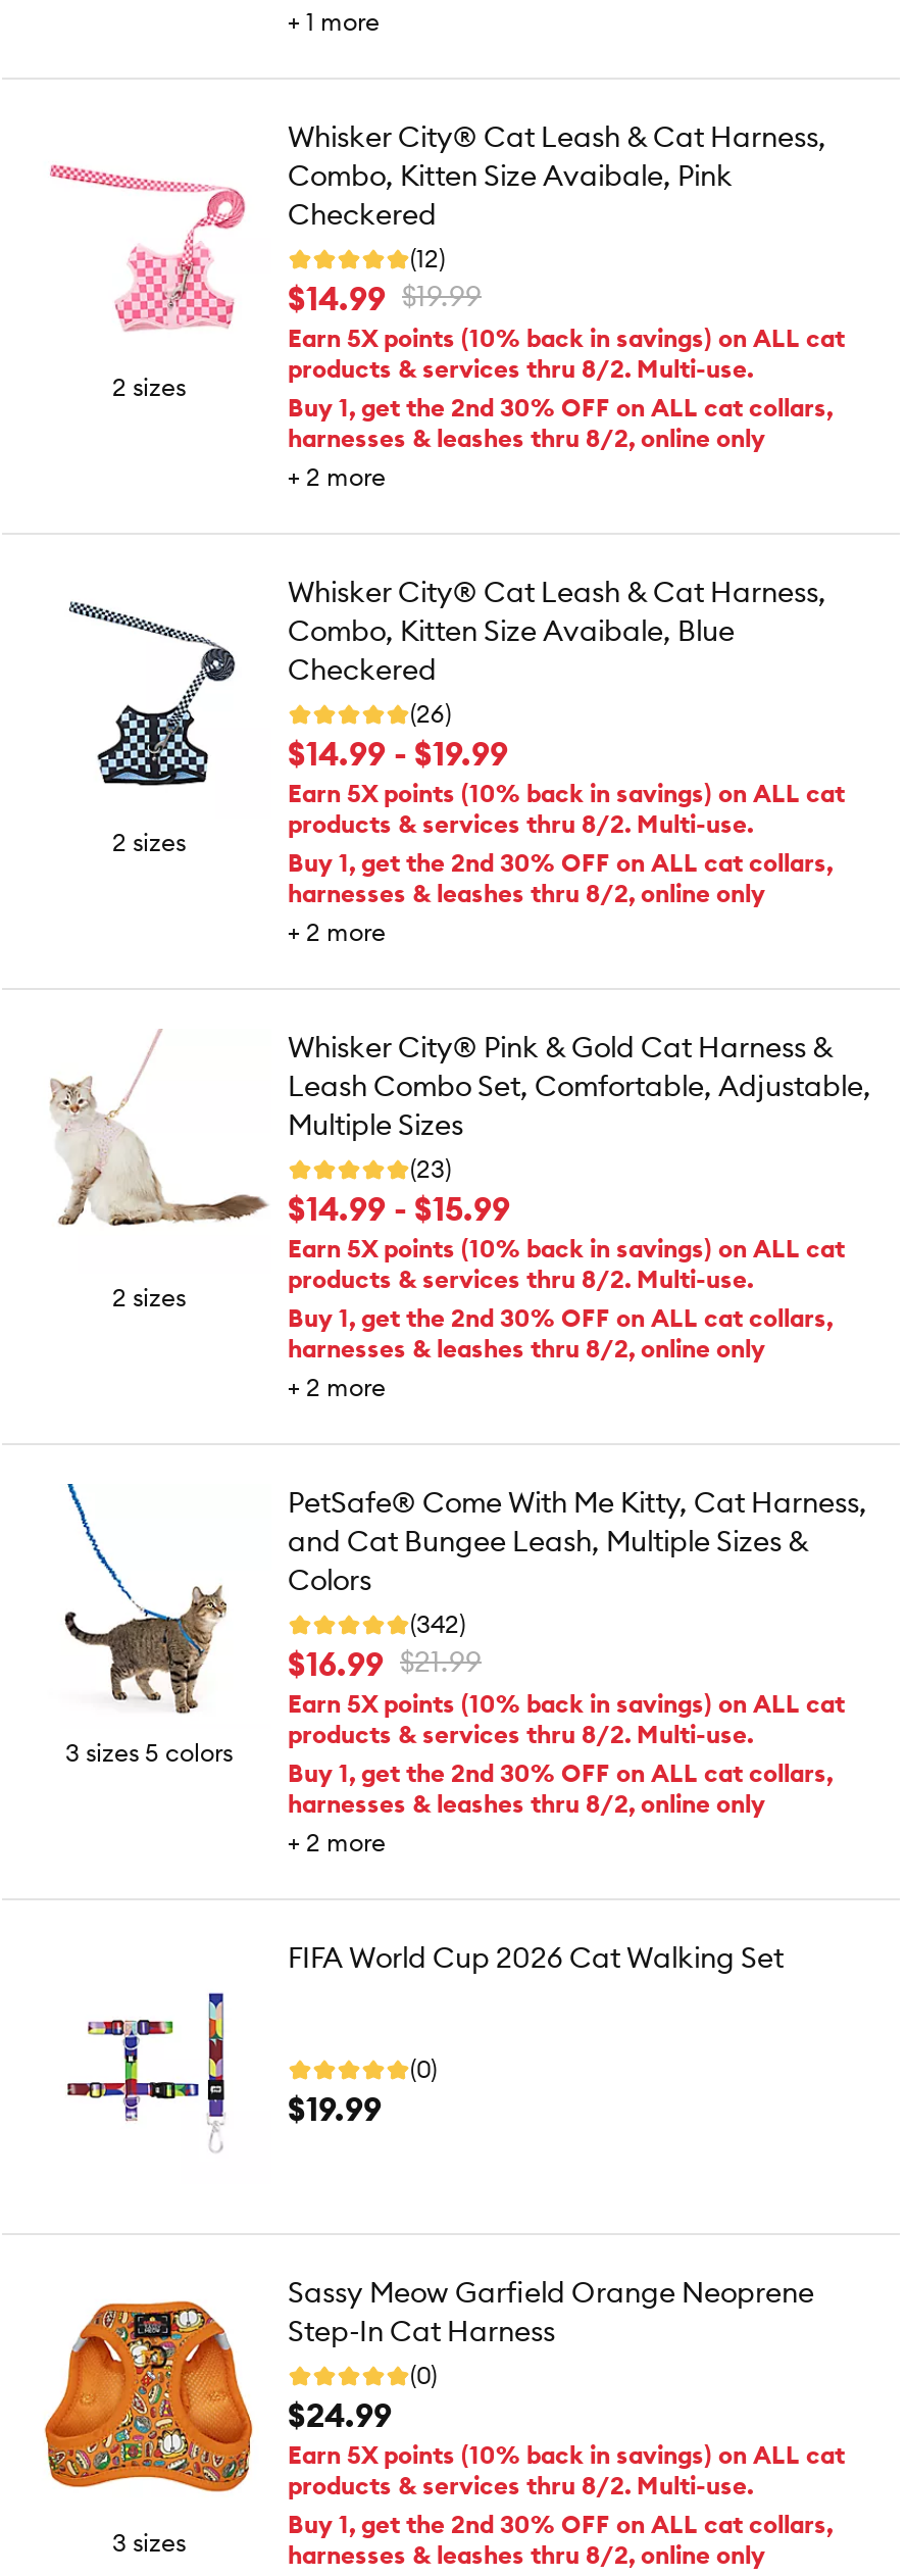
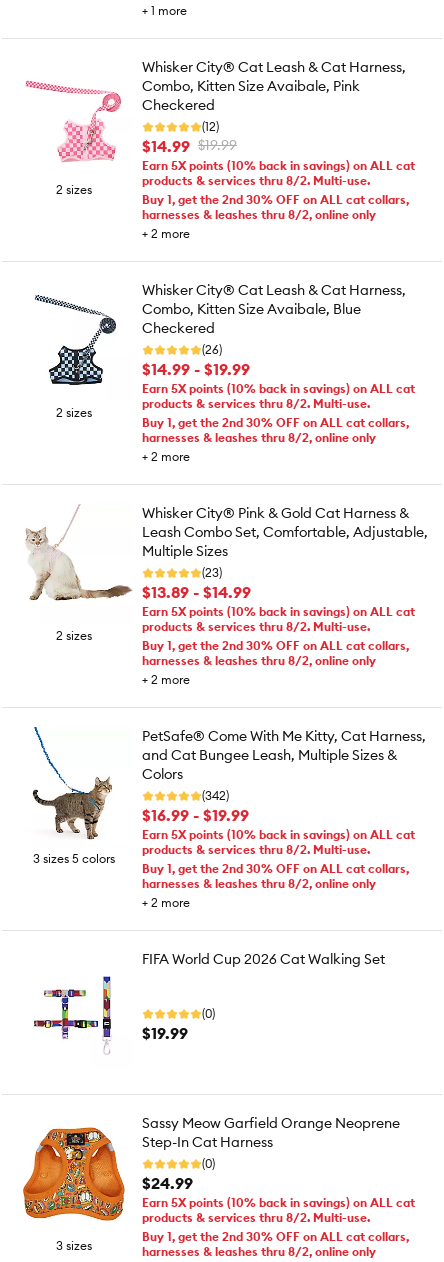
- $14.99 - $15.99
+ $13.89 - $14.99

- $16.99 $21.99
+ $16.99 - $19.99
